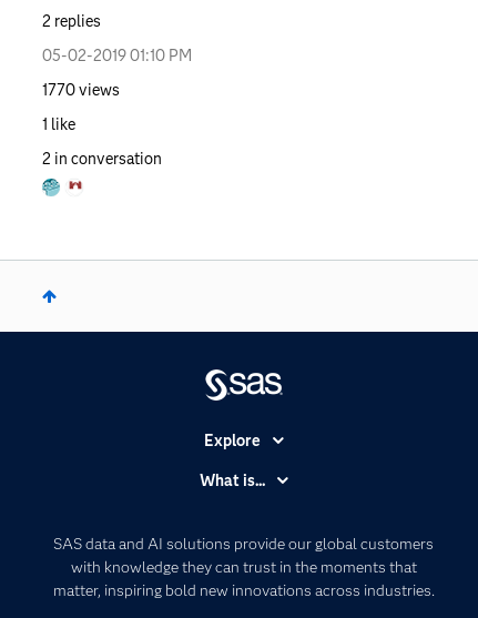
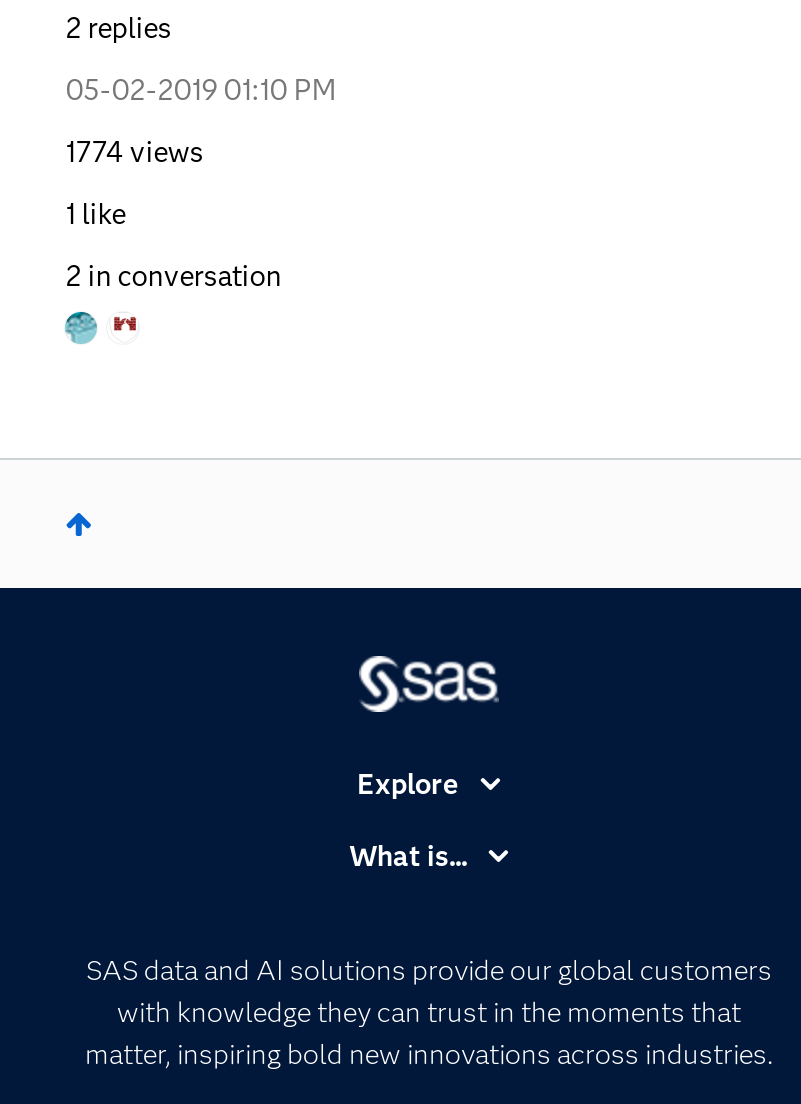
- 1770 views
+ 1774 views
